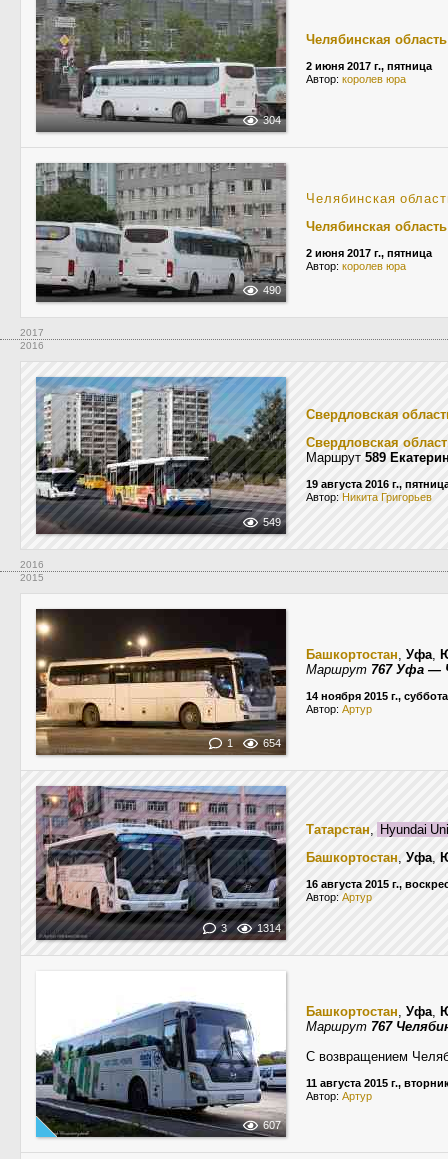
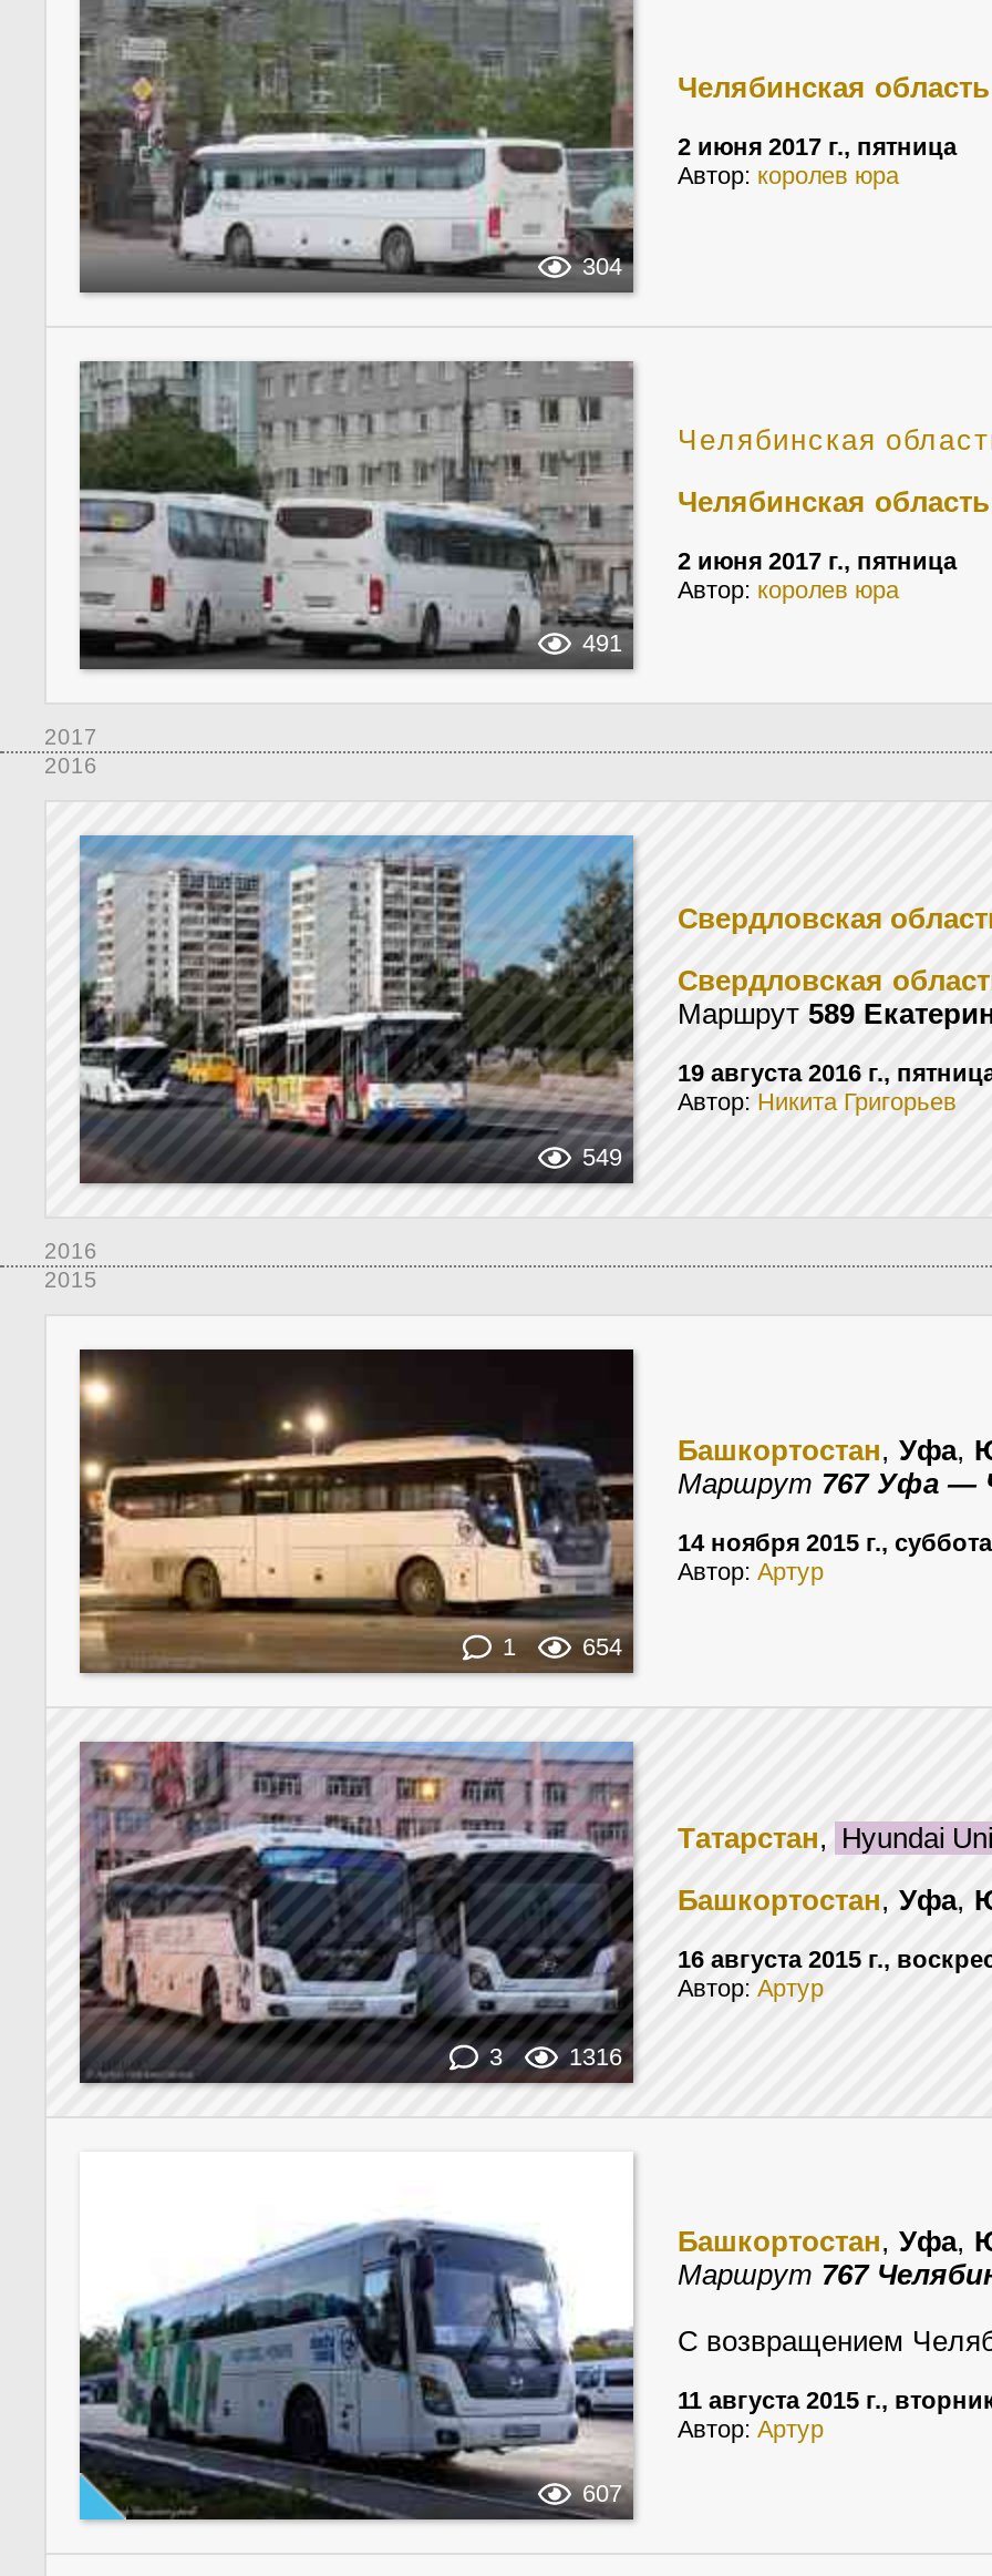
- 490
+ 491

- 1314
+ 1316
